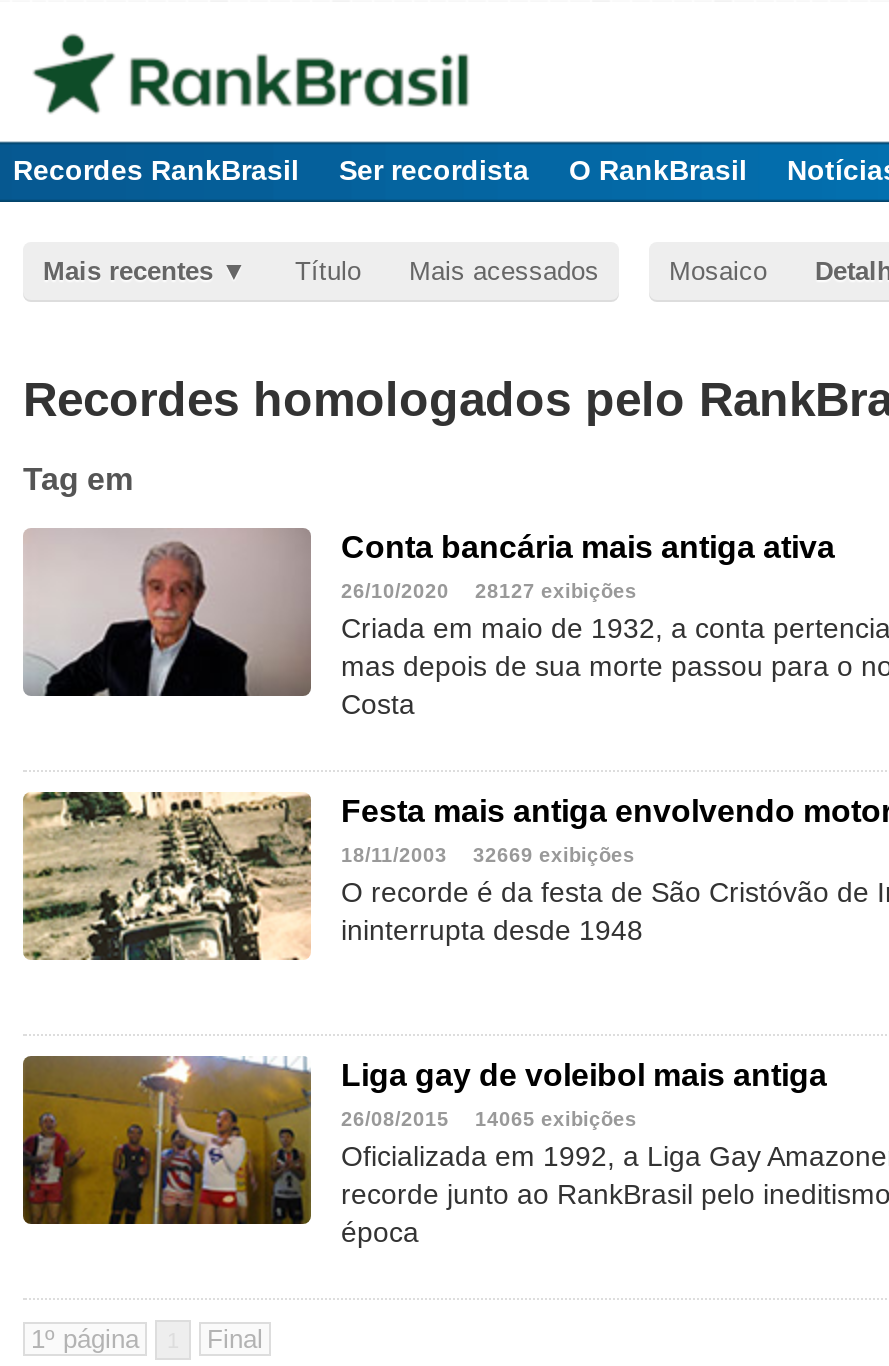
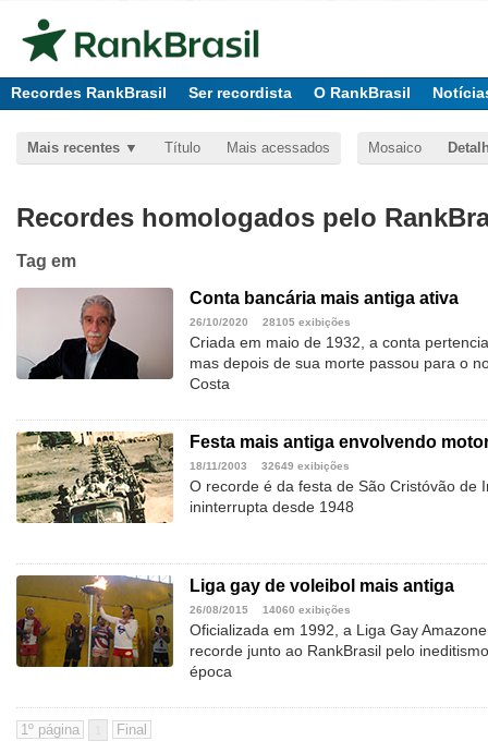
- 26/10/2020 28127 exibições
+ 26/10/2020 28105 exibições

- 18/11/2003 32669 exibições
+ 18/11/2003 32649 exibições

- 26/08/2015 14065 exibições
+ 26/08/2015 14060 exibições
